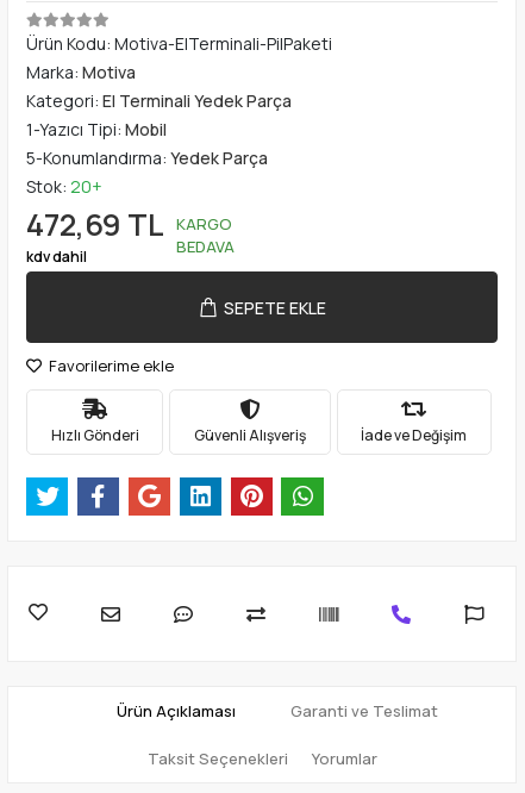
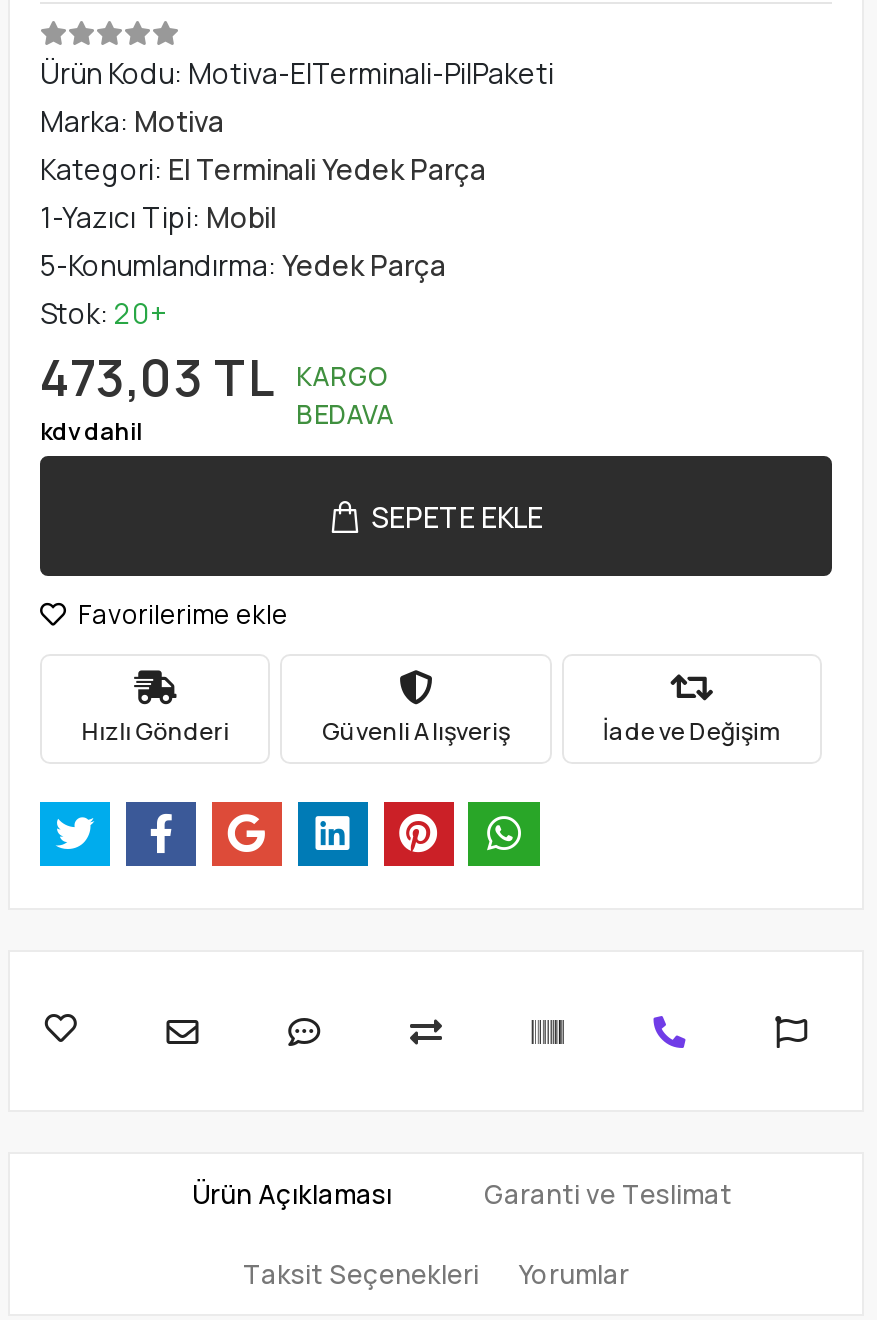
- 472,69 TL KARGO
+ 473,03 TL KARGO
